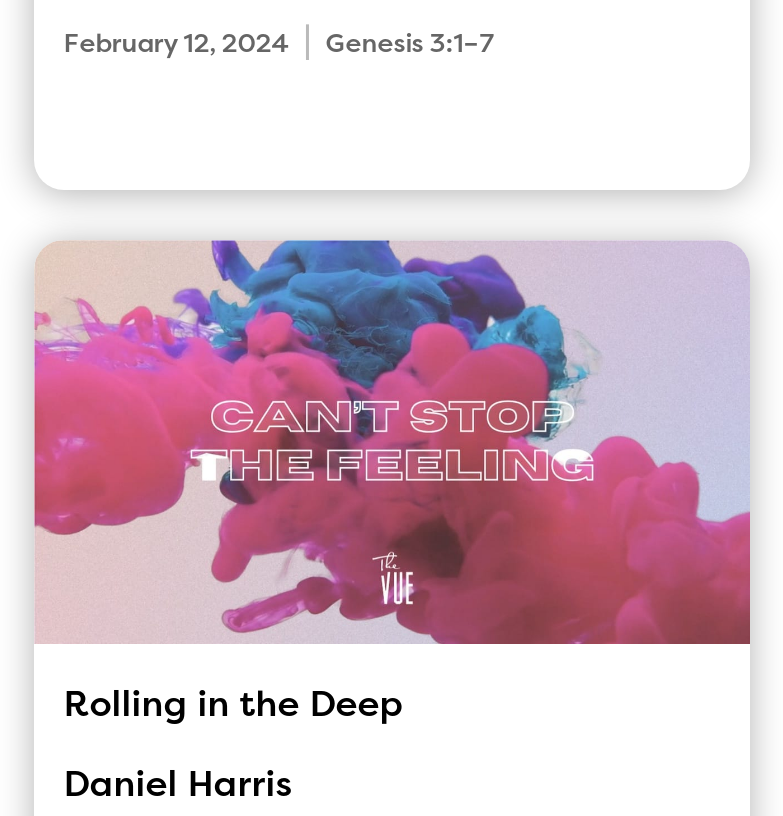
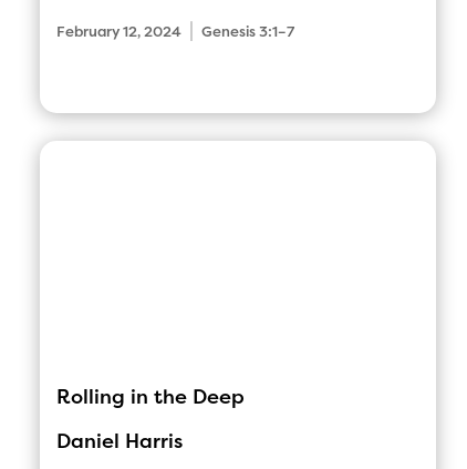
- [image]
